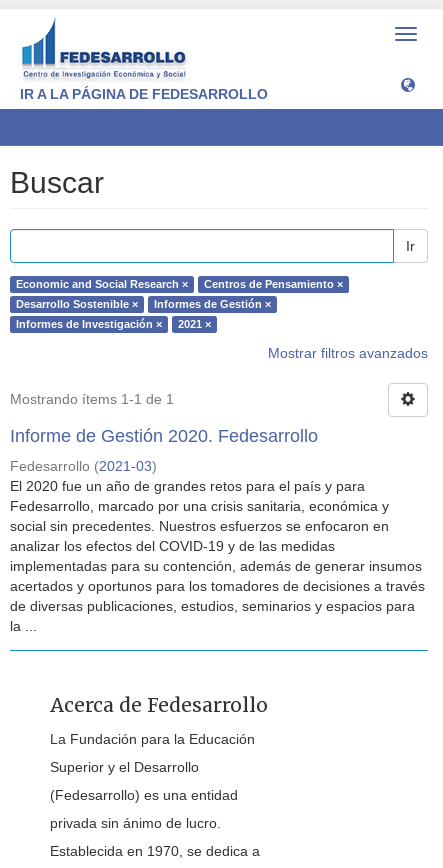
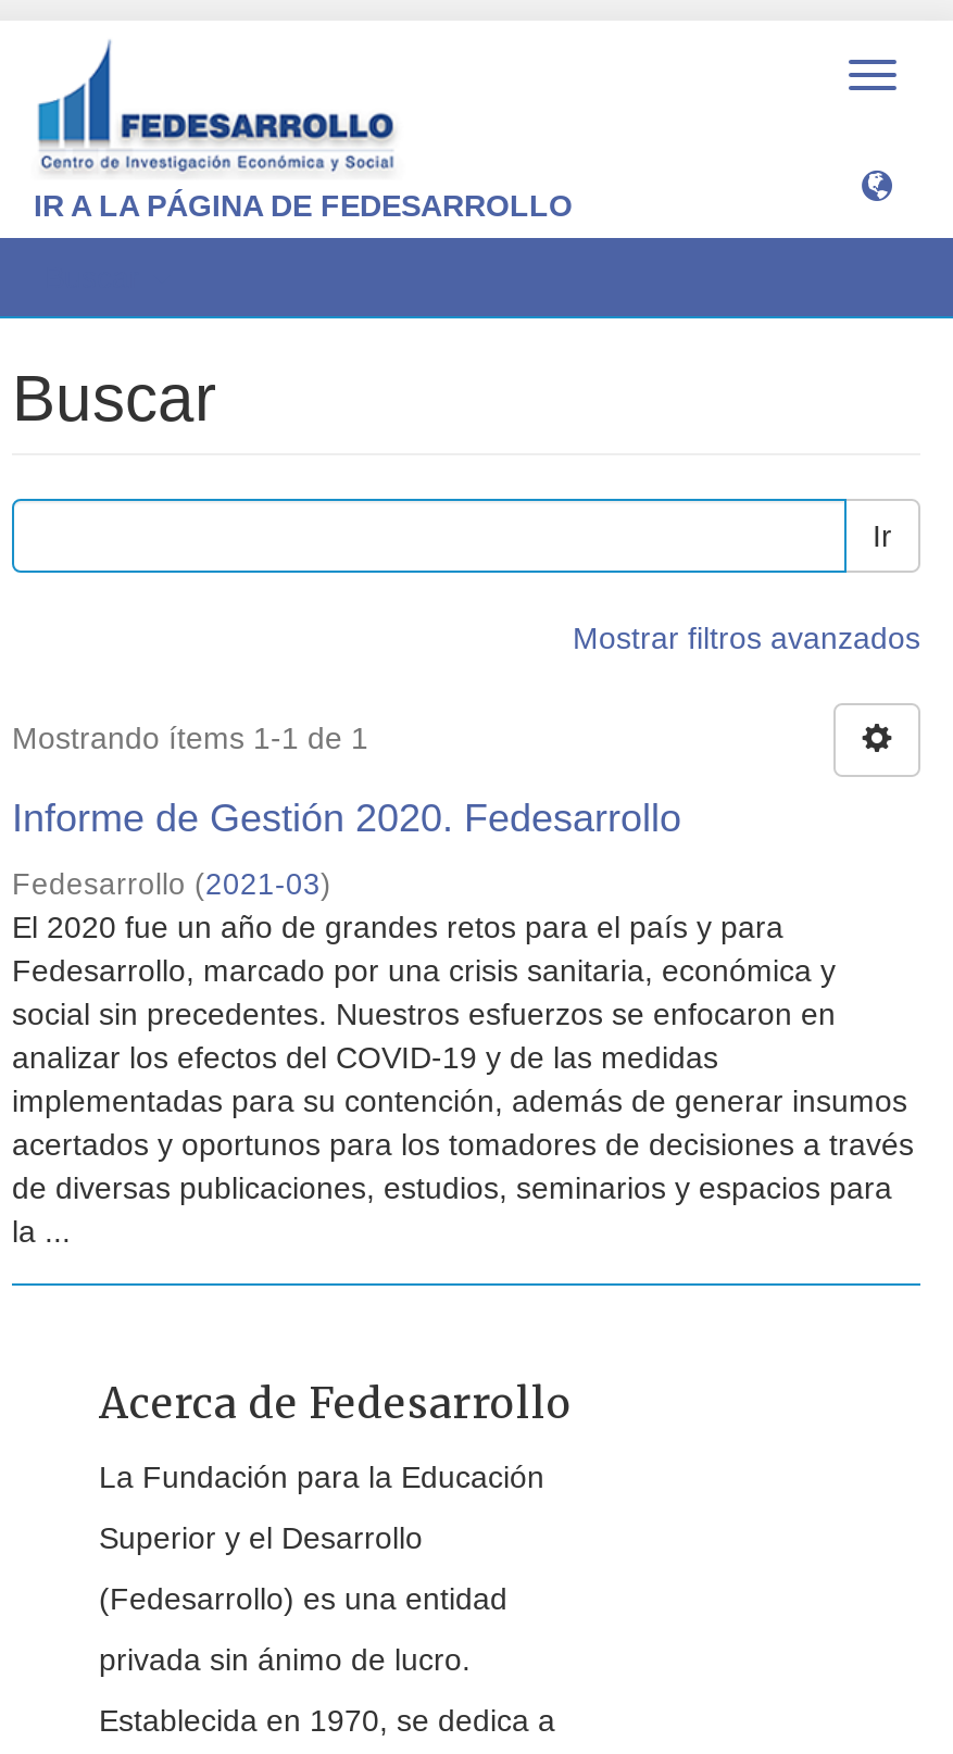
- Economic and Social Research ×
- Centros de Pensamiento ×
- Desarrollo Sostenible ×
- Informes de Gestión ×
- Informes de Investigación ×
- 2021 ×
